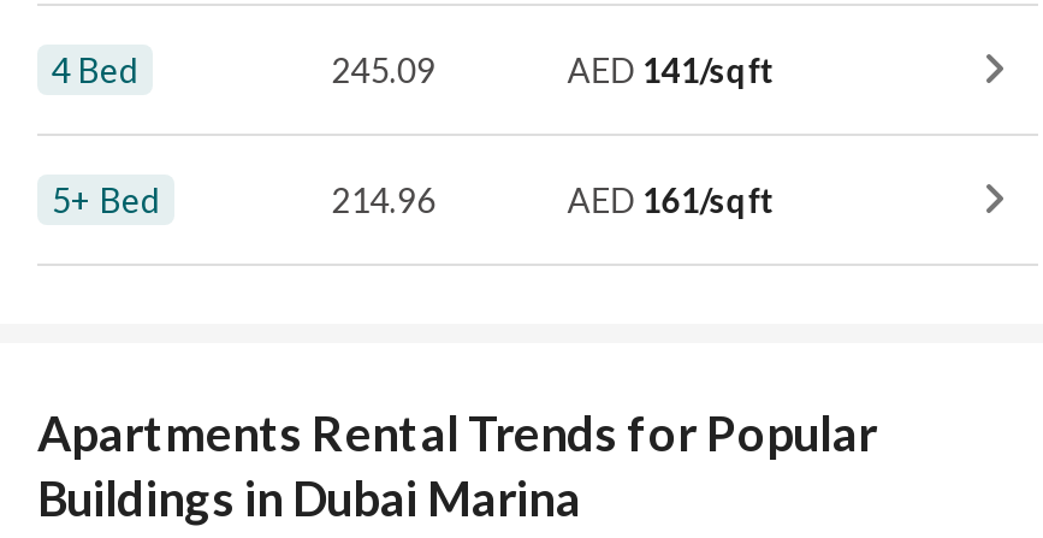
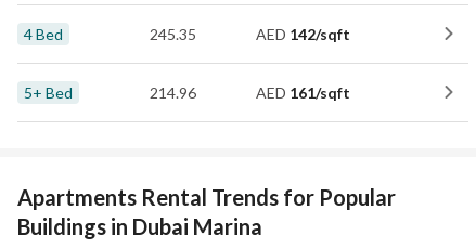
- 245.09
+ 245.35

- AED 141/sqft
+ AED 142/sqft
